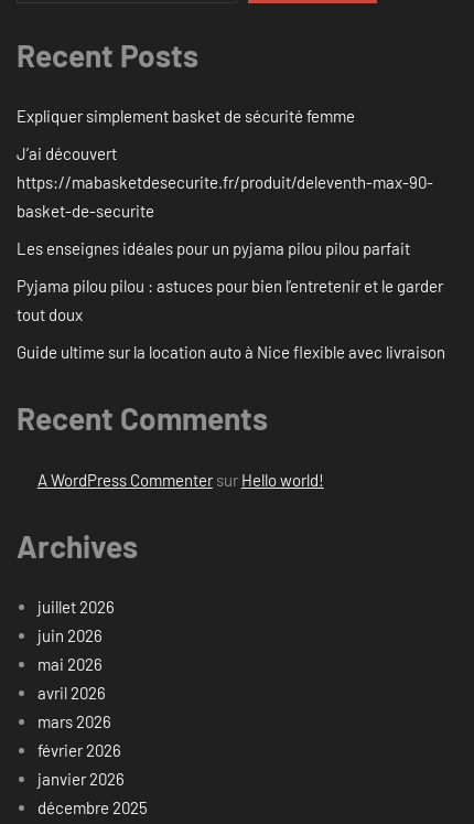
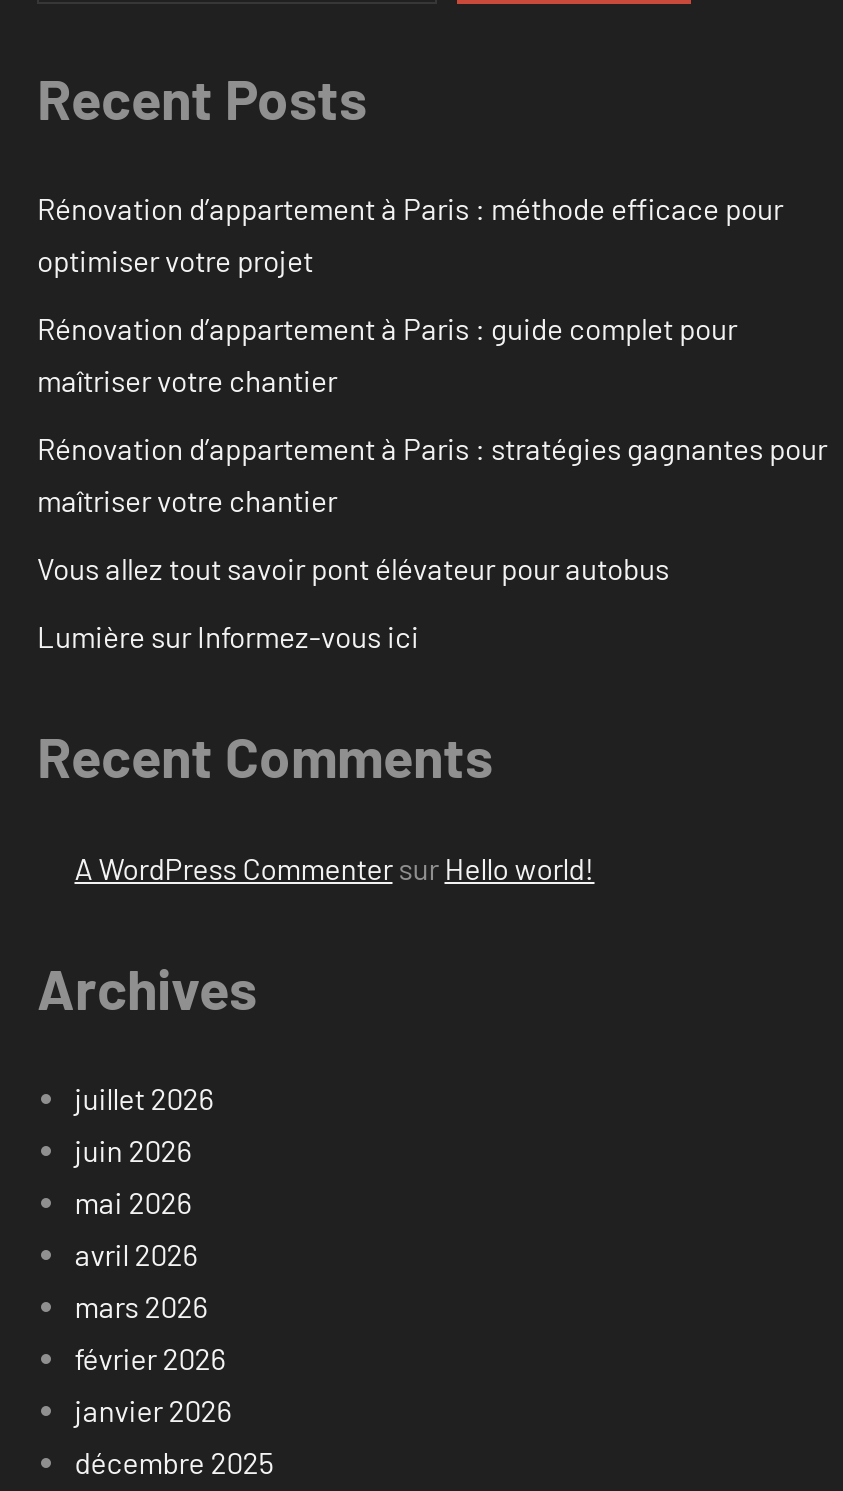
- Expliquer simplement basket de sécurité femme
+ Rénovation d’appartement à Paris : méthode efficace pour
+ optimiser votre projet

- J’ai découvert
- https://mabasketdesecurite.fr/produit/deleventh-max-90-
- basket-de-securite
+ Rénovation d’appartement à Paris : guide complet pour
+ maîtriser votre chantier

- Les enseignes idéales pour un pyjama pilou pilou parfait
+ Rénovation d’appartement à Paris : stratégies gagnantes pour
+ maîtriser votre chantier

- Pyjama pilou pilou : astuces pour bien l’entretenir et le garder
- tout doux
+ Vous allez tout savoir pont élévateur pour autobus

- Guide ultime sur la location auto à Nice flexible avec livraison
+ Lumière sur Informez-vous ici
